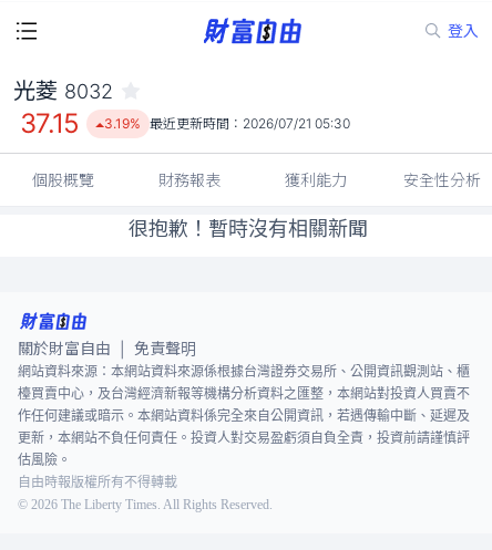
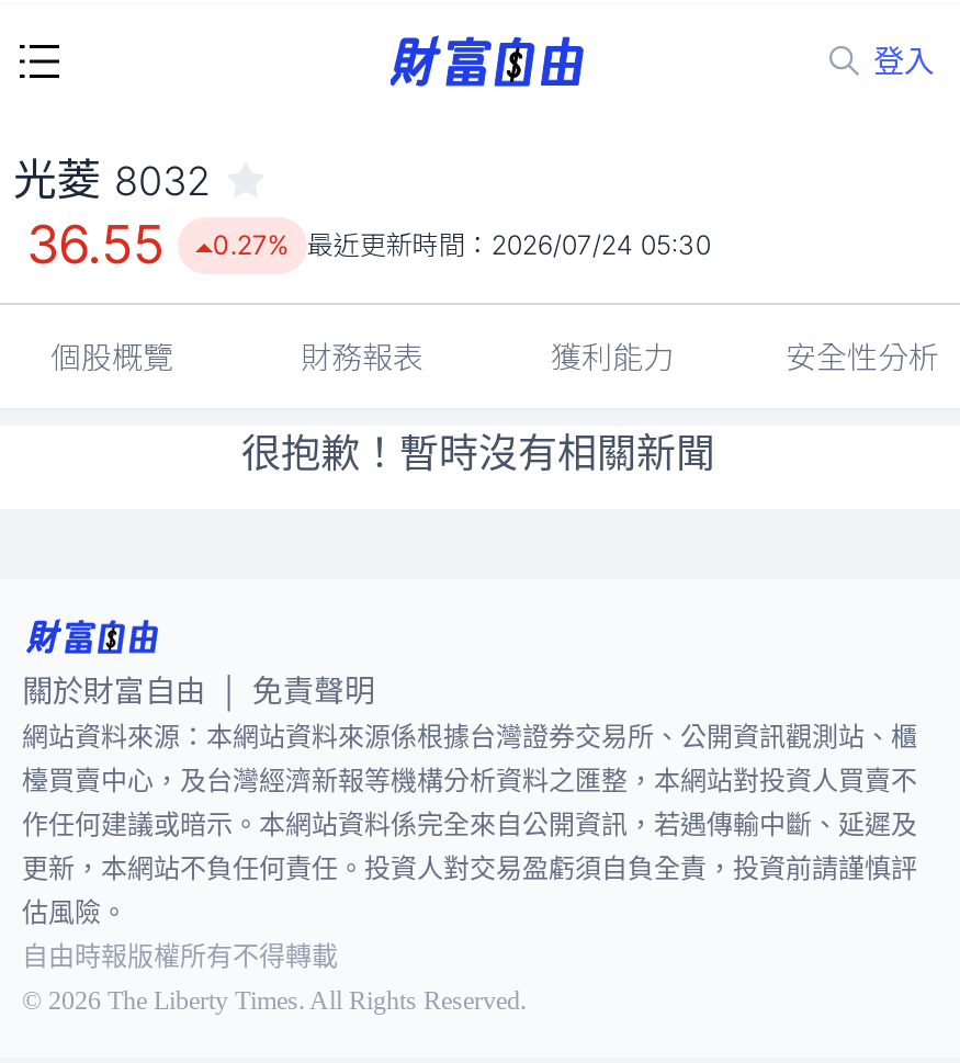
- 37.15
+ 36.55

- 3.19% 最近更新時間：2026/07/21 05:30
+ 0.27% 最近更新時間：2026/07/24 05:30
